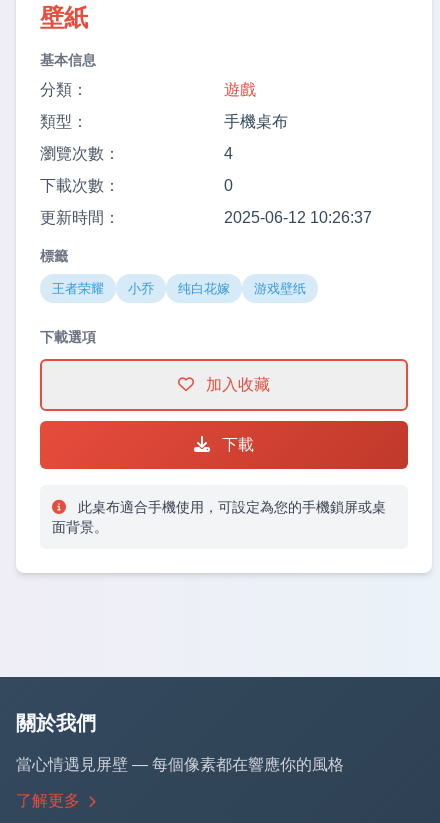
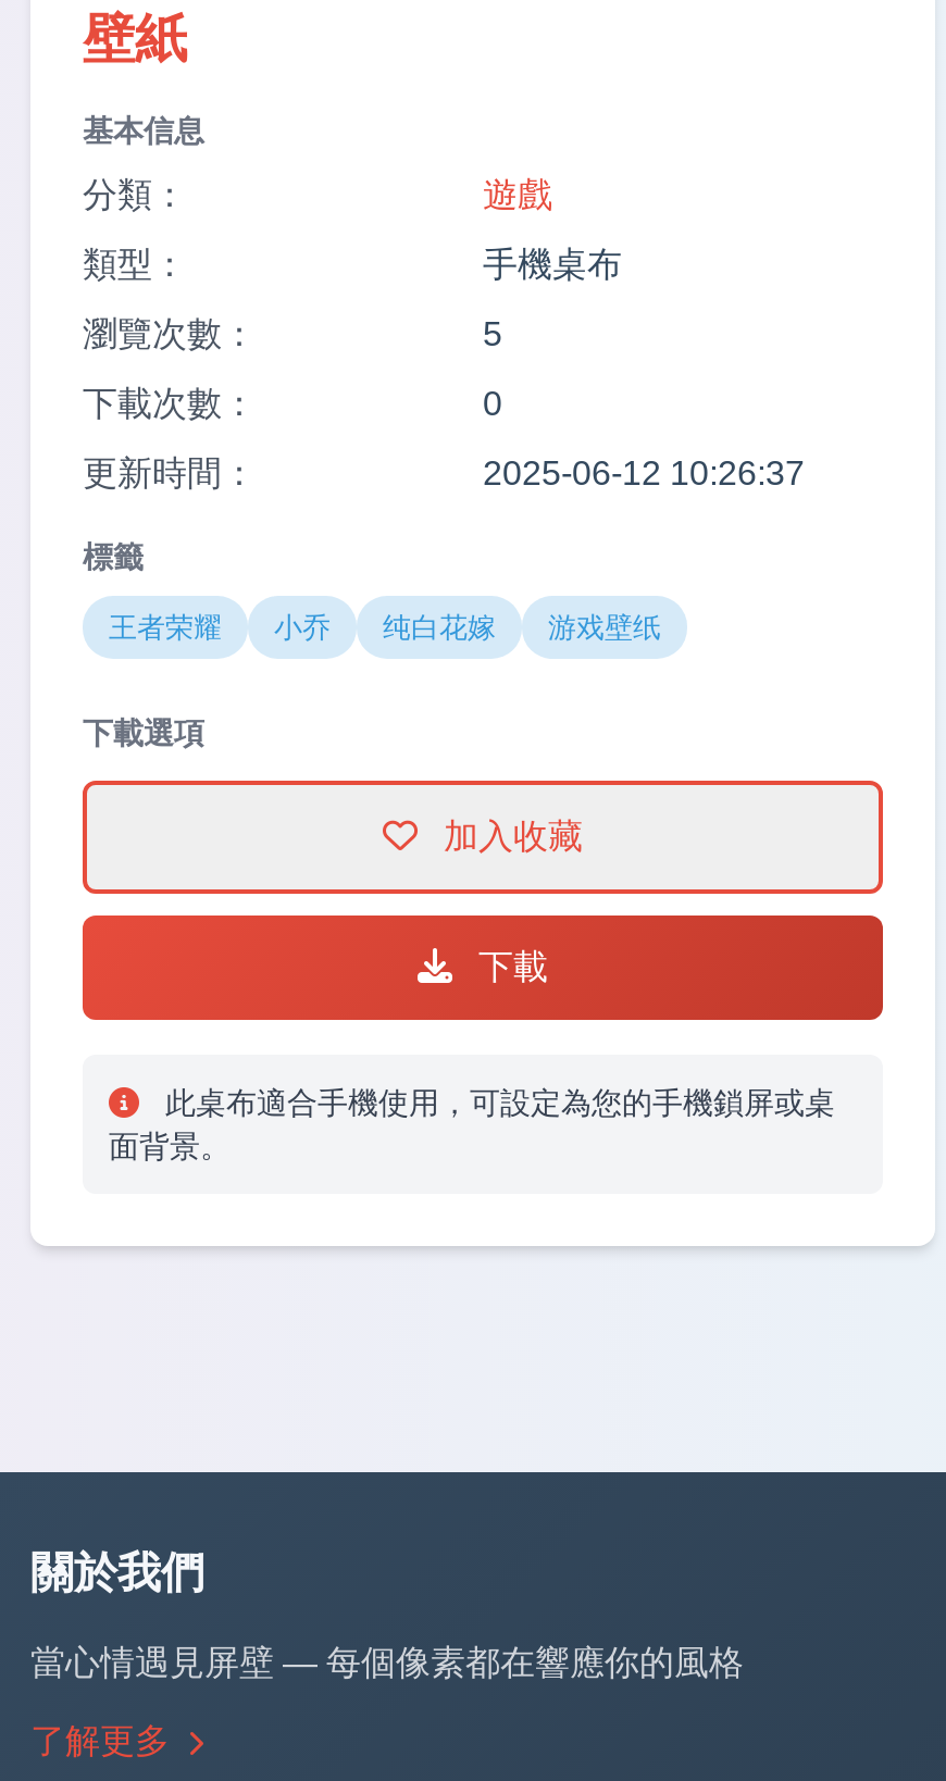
- 4
+ 5
